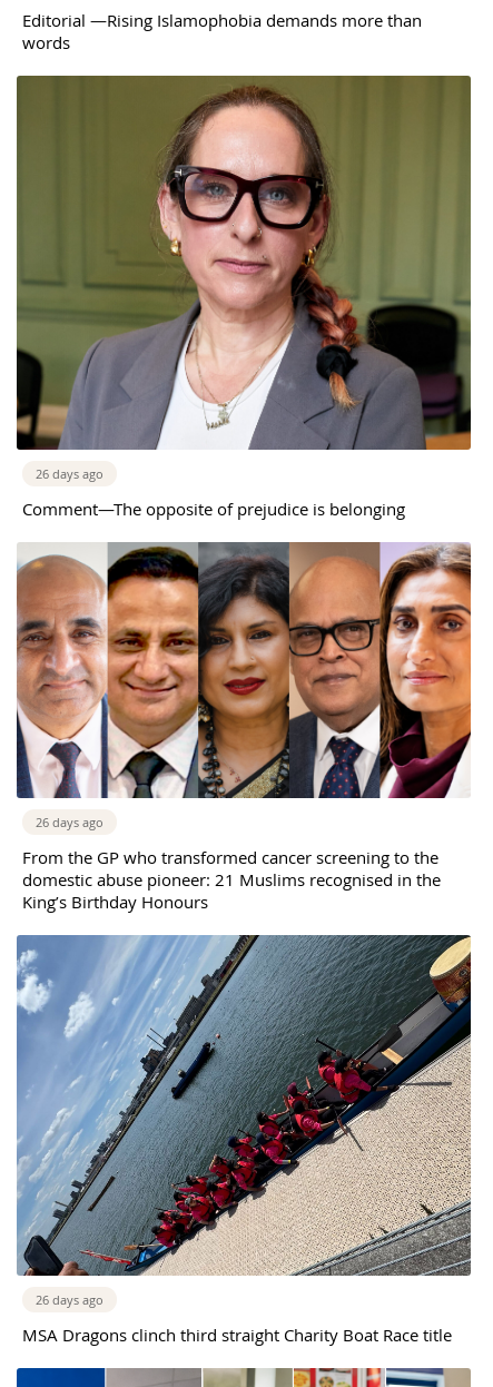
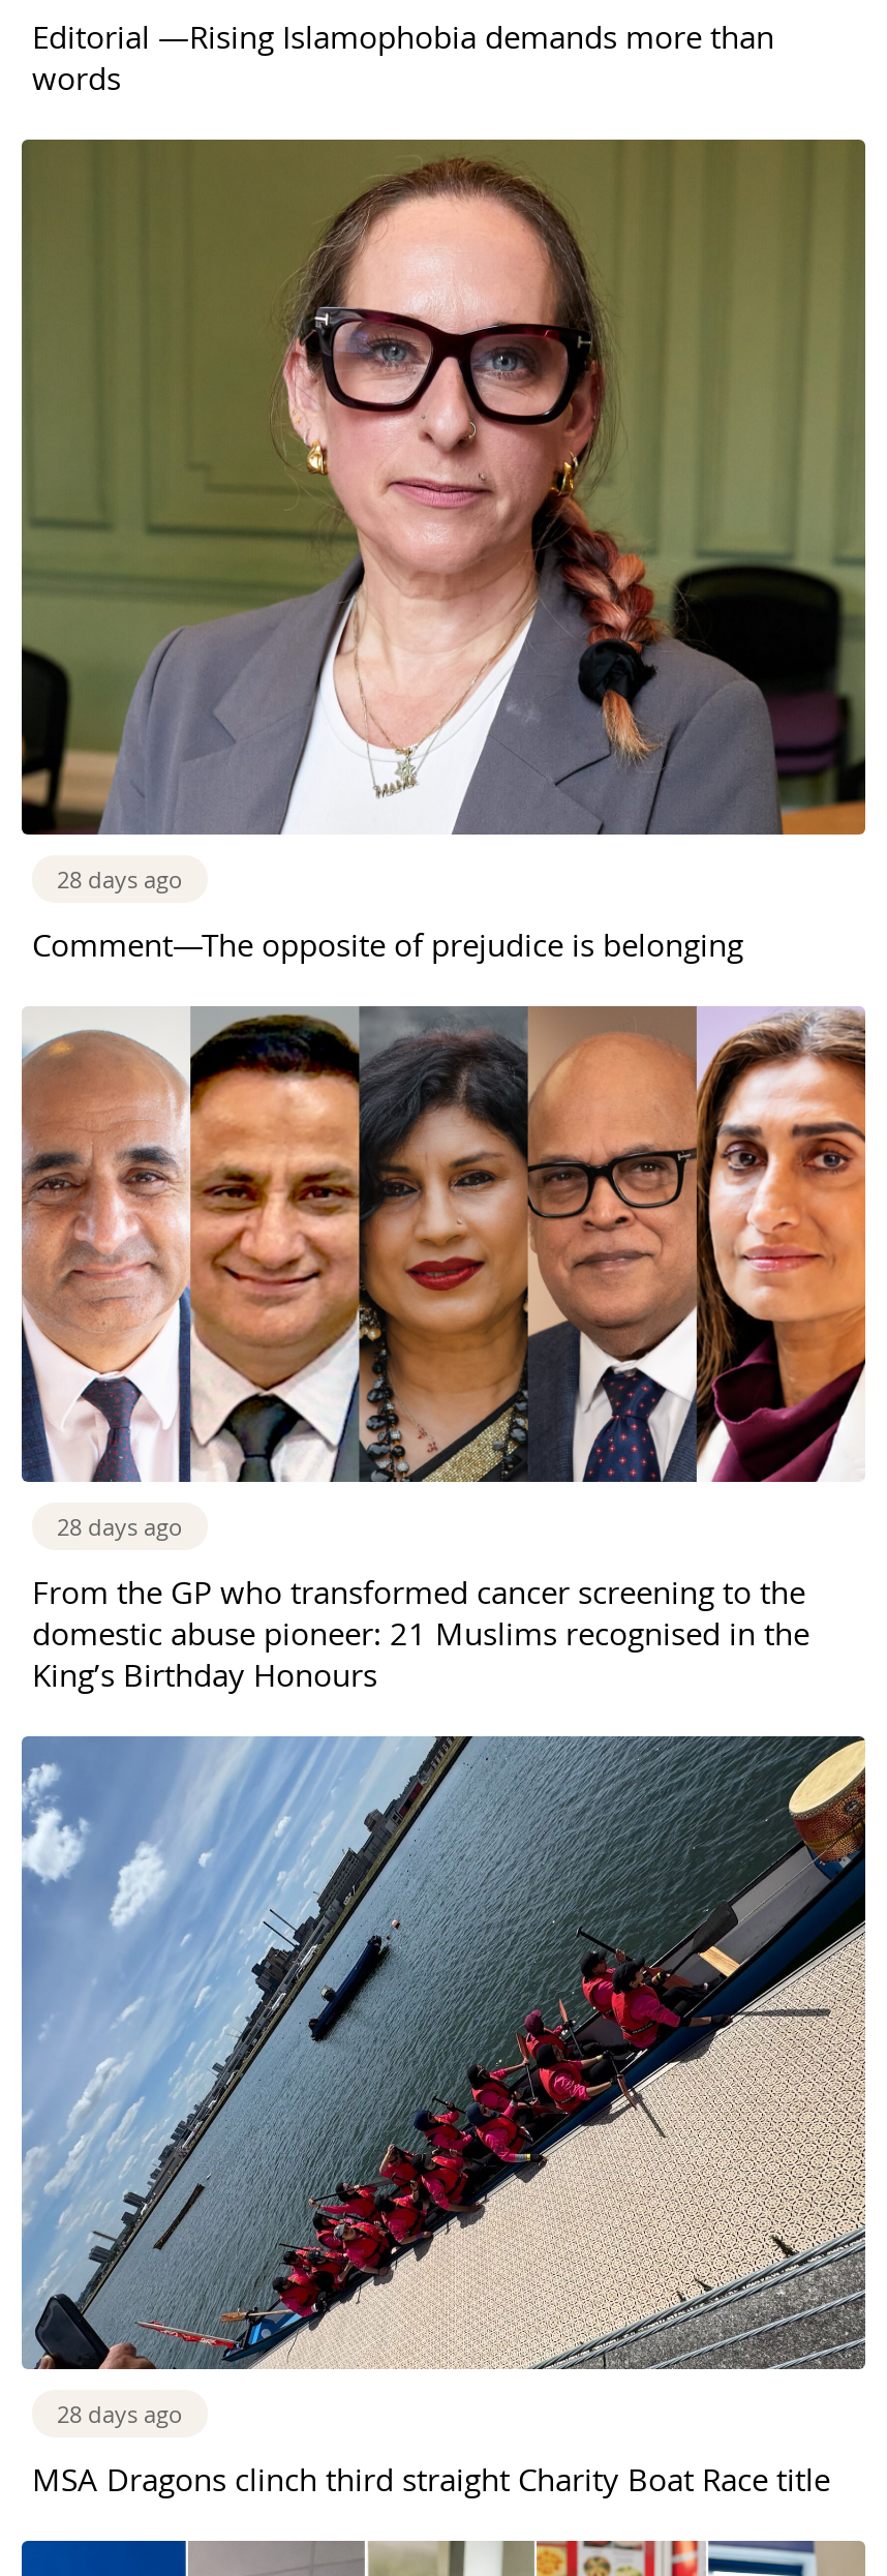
- 26 days ago
+ 28 days ago

- 26 days ago
+ 28 days ago

- 26 days ago
+ 28 days ago
